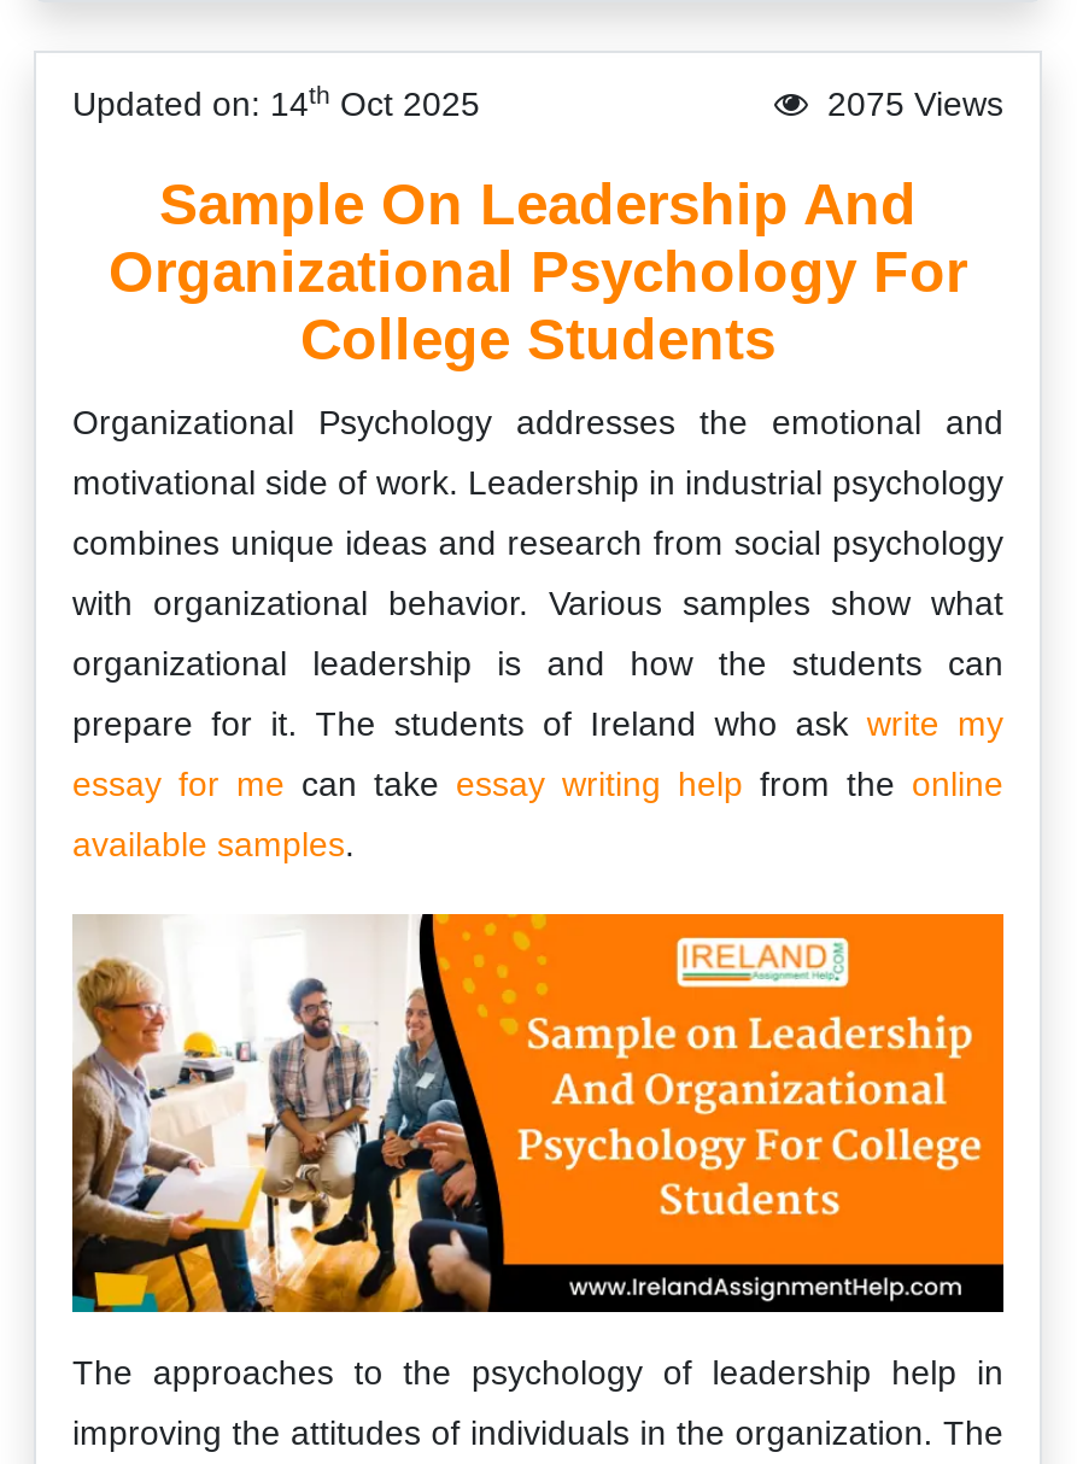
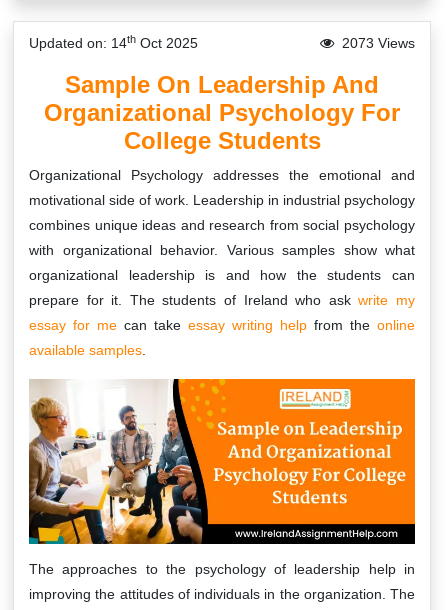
- 2075 Views
+ 2073 Views
